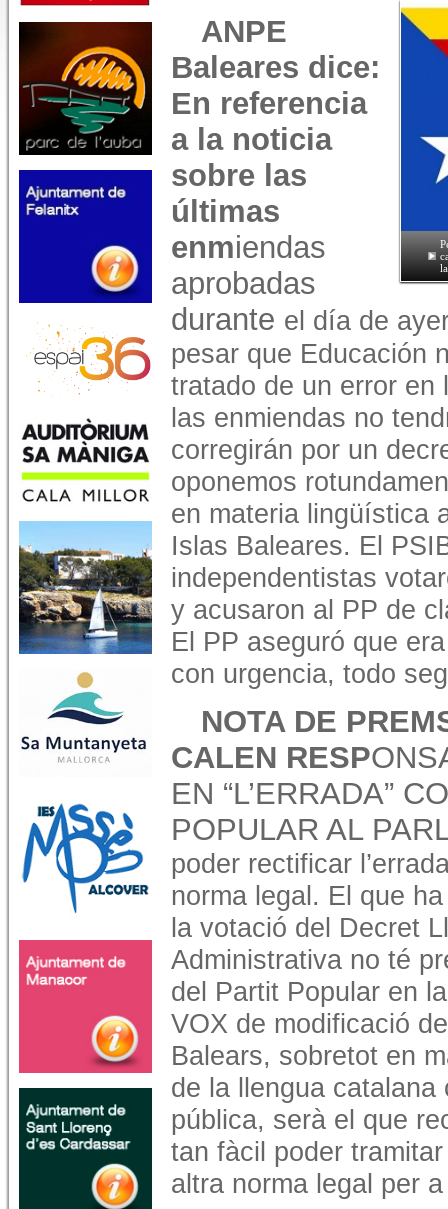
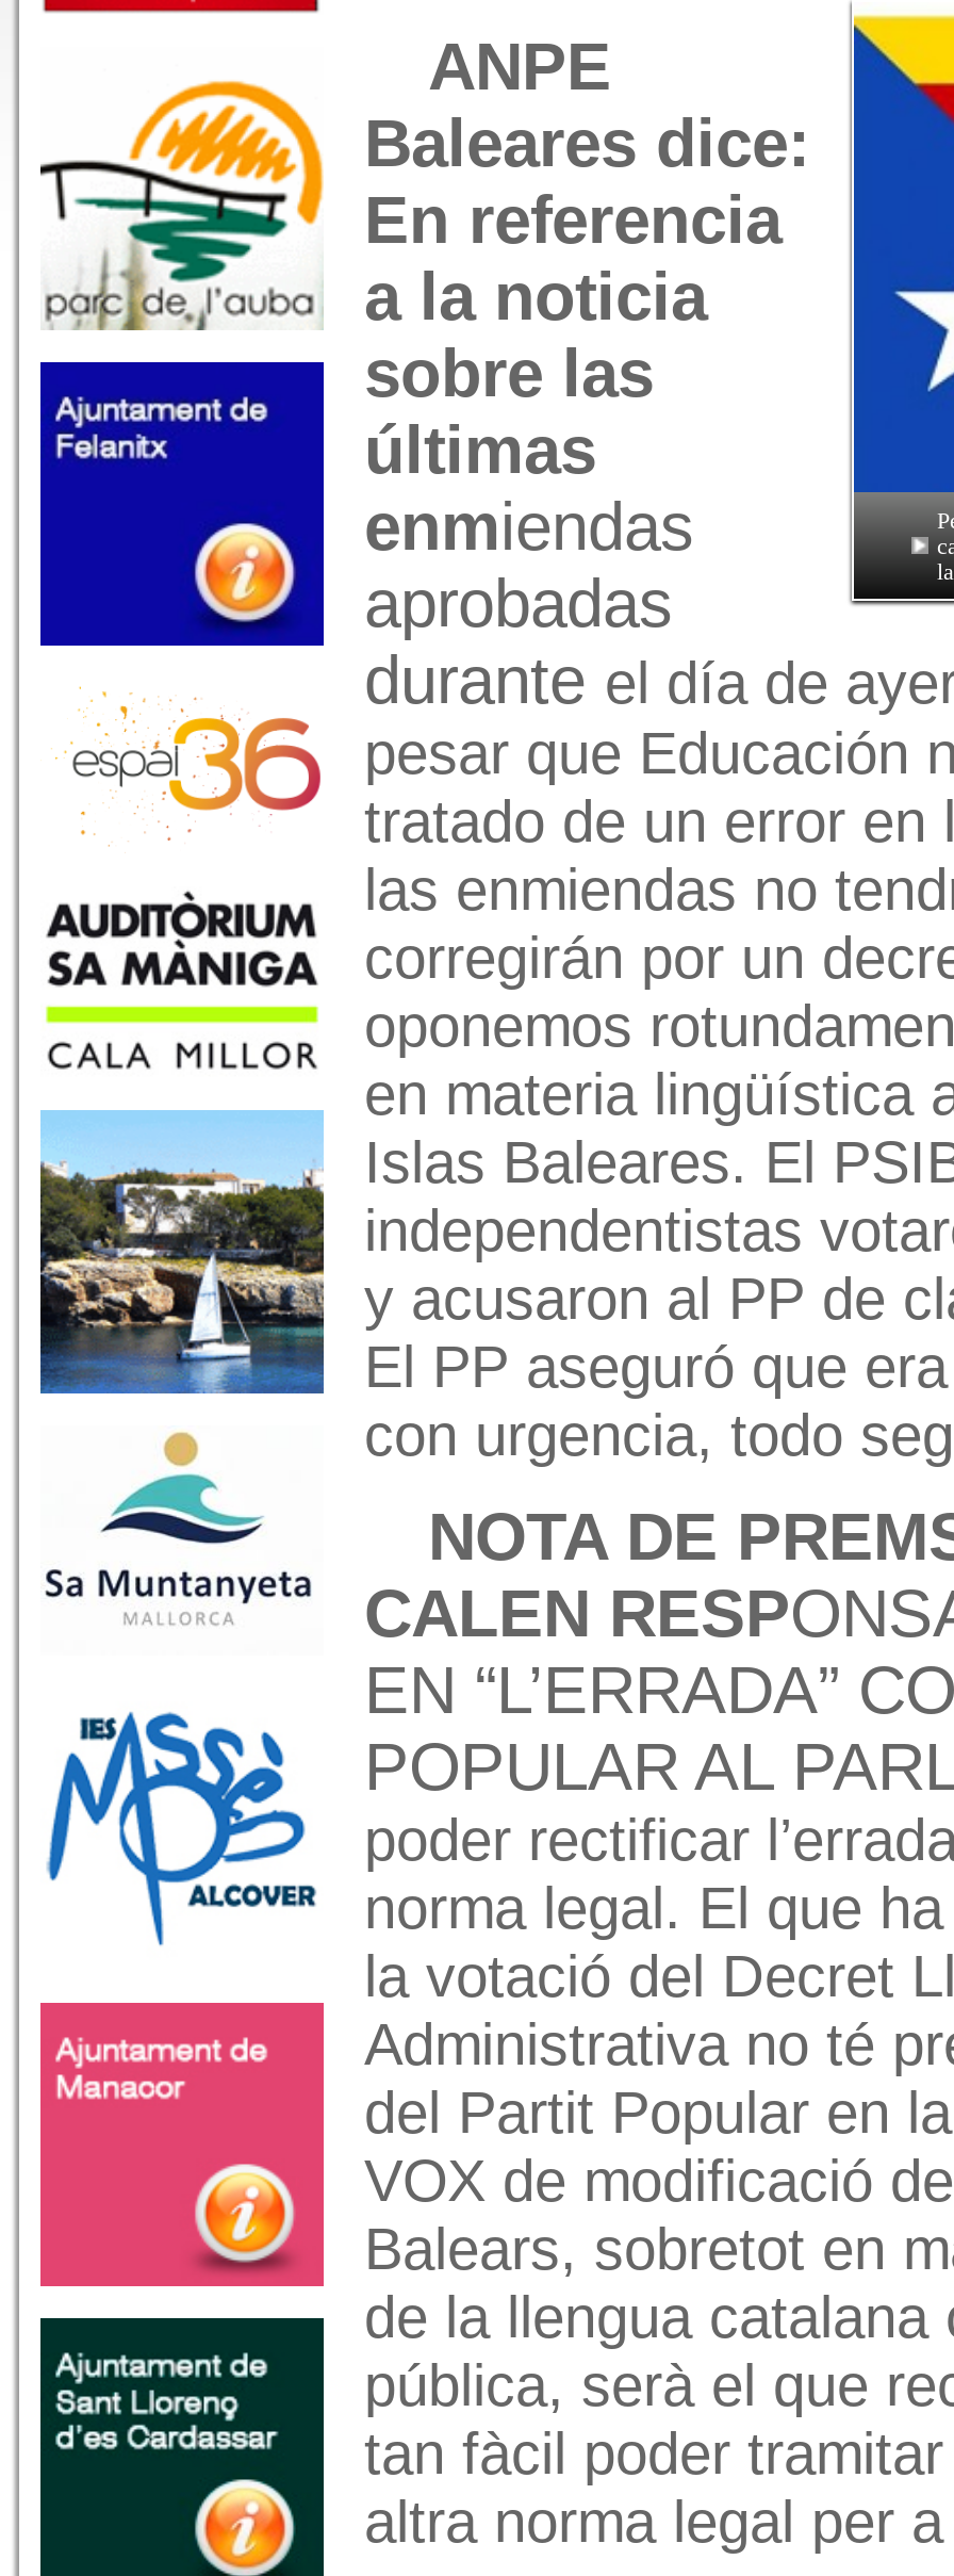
- [image]
+ [image]
